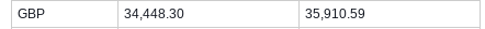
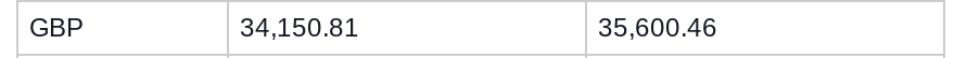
- 34,448.30
+ 34,150.81

- 35,910.59
+ 35,600.46
